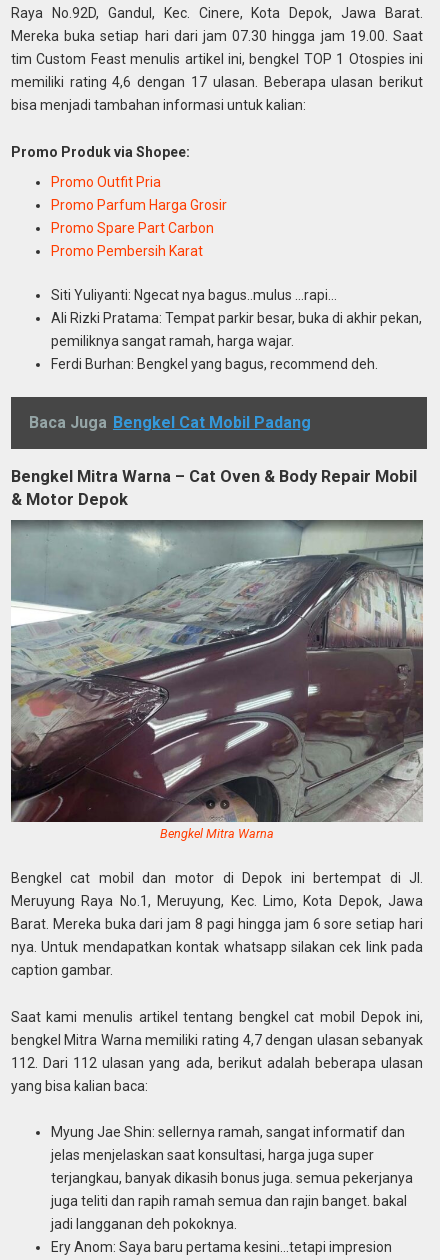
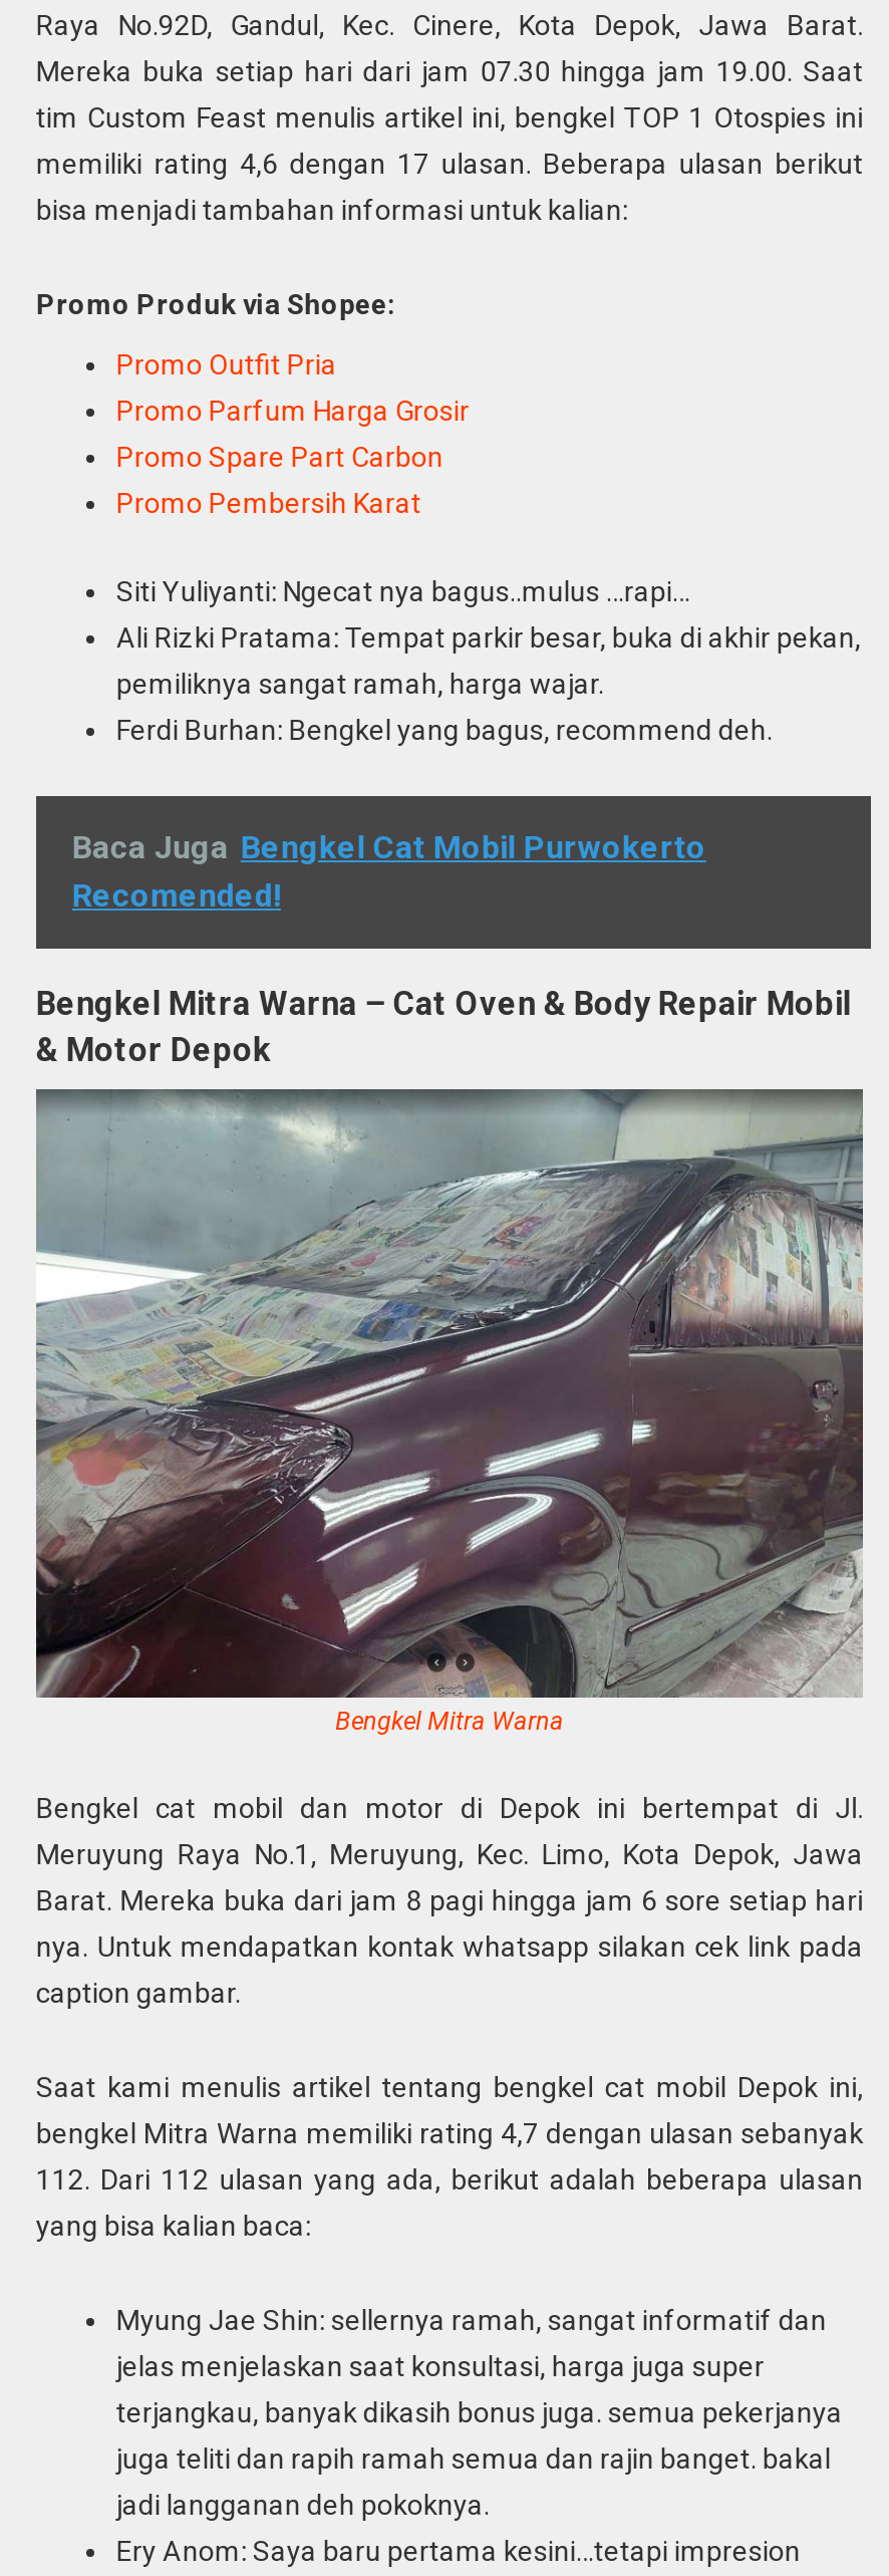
- Baca Juga Bengkel Cat Mobil Padang
+ Baca Juga Bengkel Cat Mobil Purwokerto
+ Recomended!
